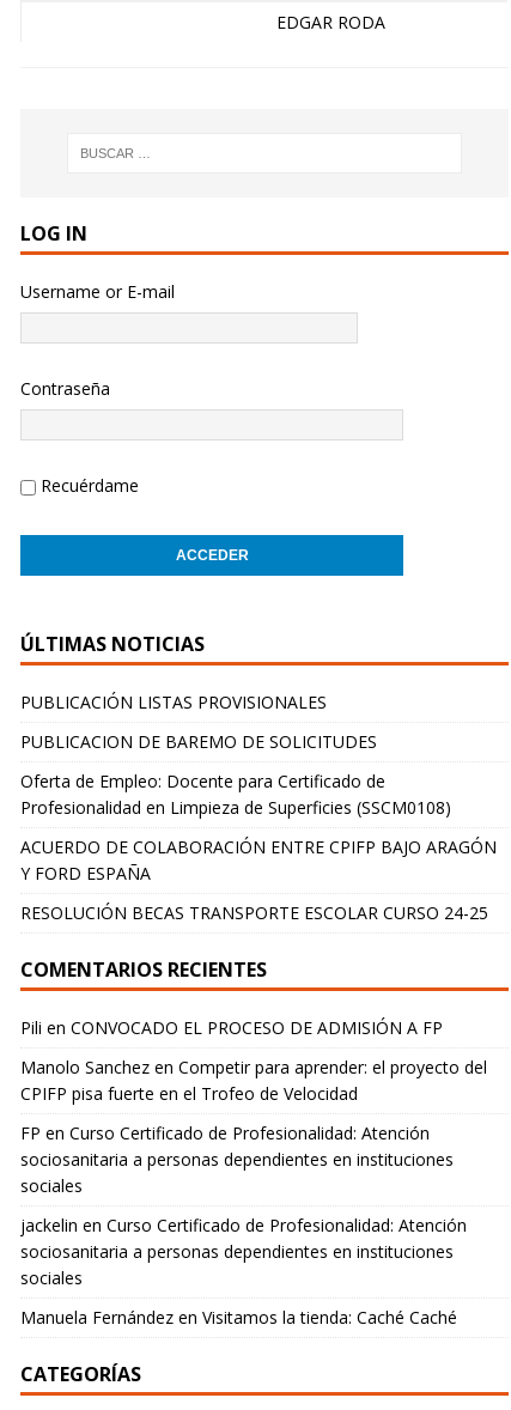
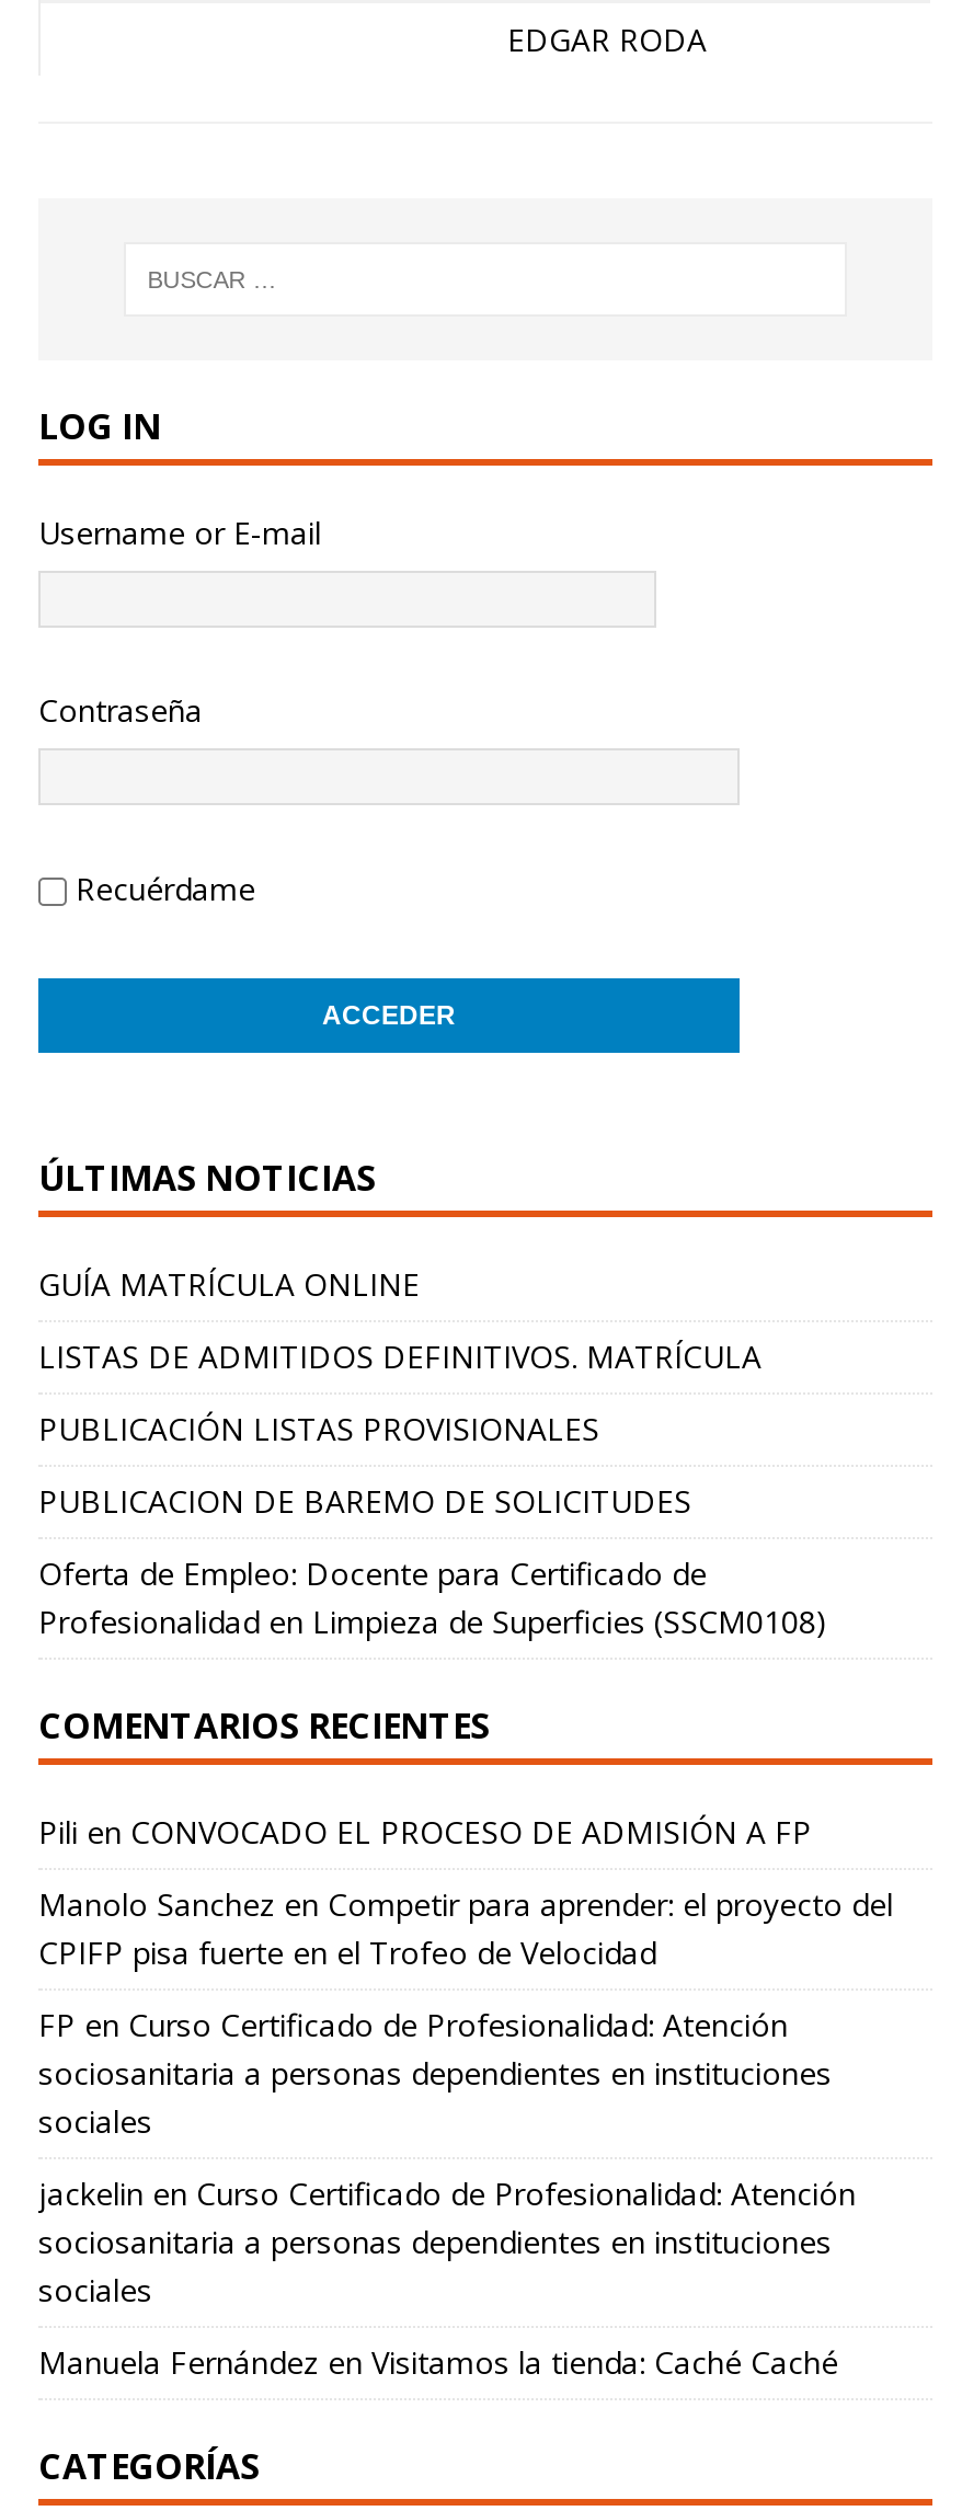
+ GUÍA MATRÍCULA ONLINE
+ LISTAS DE ADMITIDOS DEFINITIVOS. MATRÍCULA

moved down: PUBLICACIÓN LISTAS PROVISIONALES | PUBLICACION DE BAREMO DE SOLICITUDES | Oferta de Empleo: Docente para Certificado de | Profesionalidad en Limpieza de Superficies (SSCM0108)

- ACUERDO DE COLABORACIÓN ENTRE CPIFP BAJO ARAGÓN
- Y FORD ESPAÑA
- RESOLUCIÓN BECAS TRANSPORTE ESCOLAR CURSO 24-25
